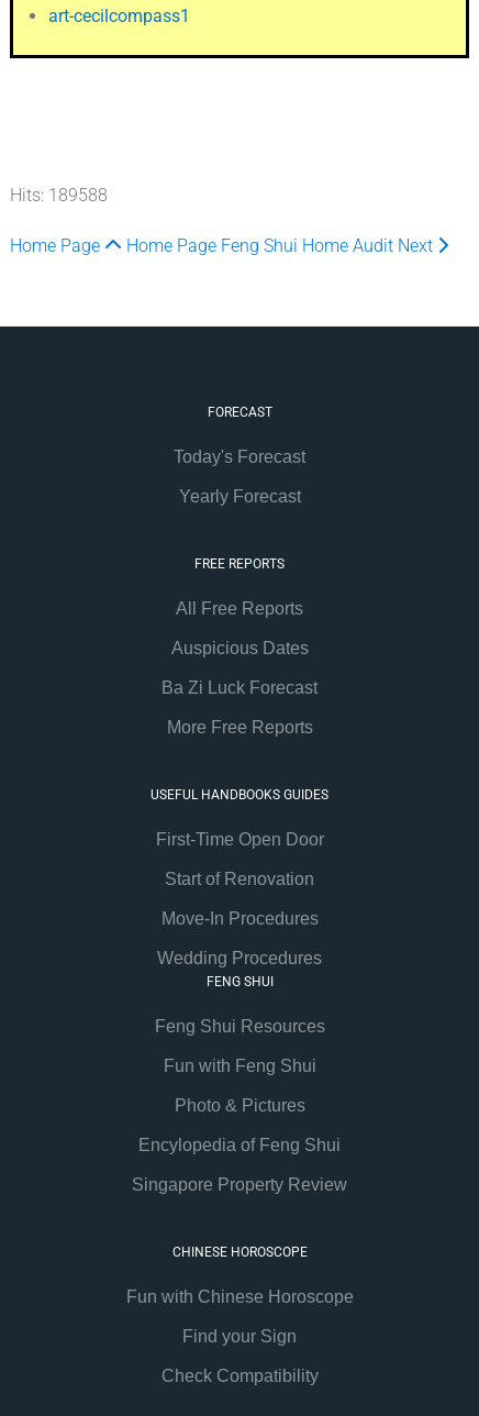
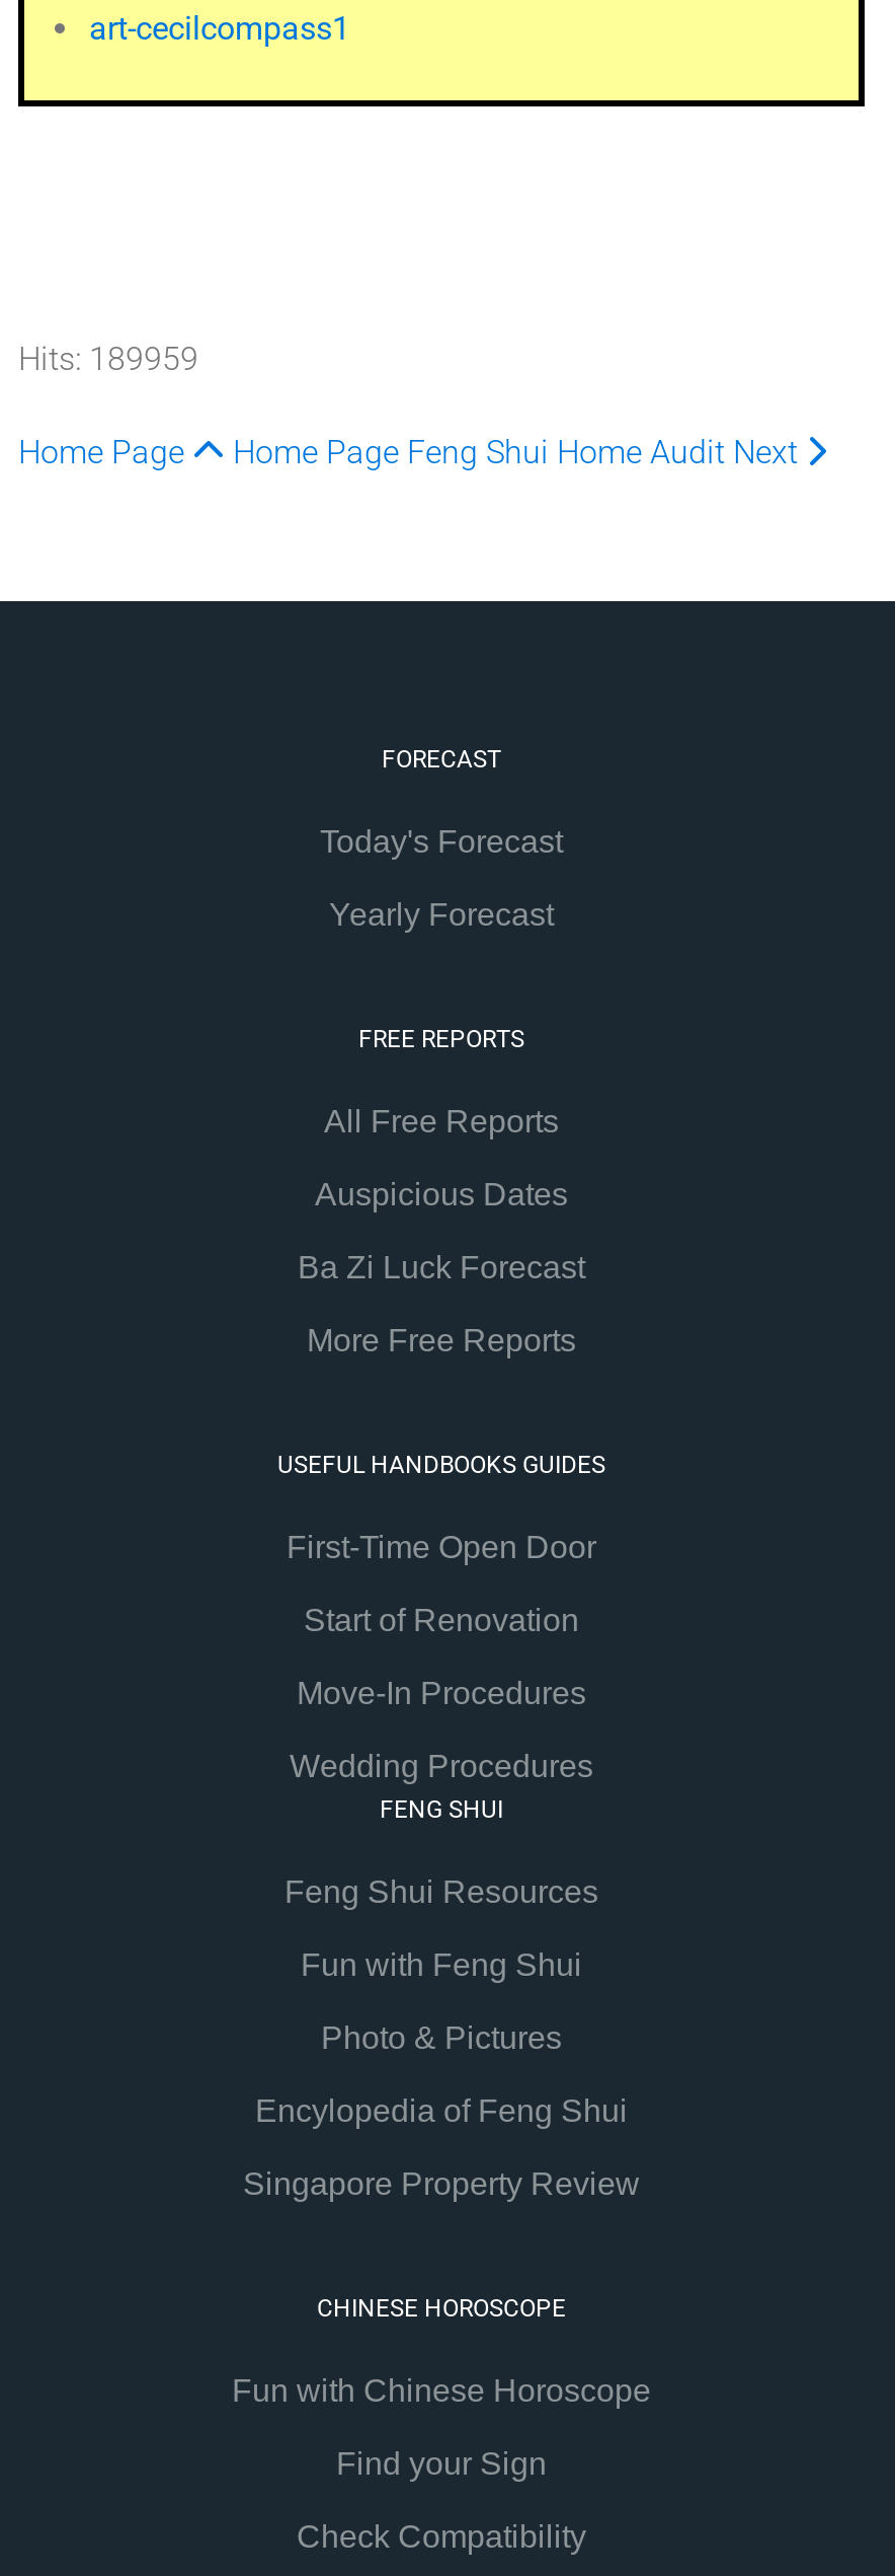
- Hits: 189588
+ Hits: 189959
